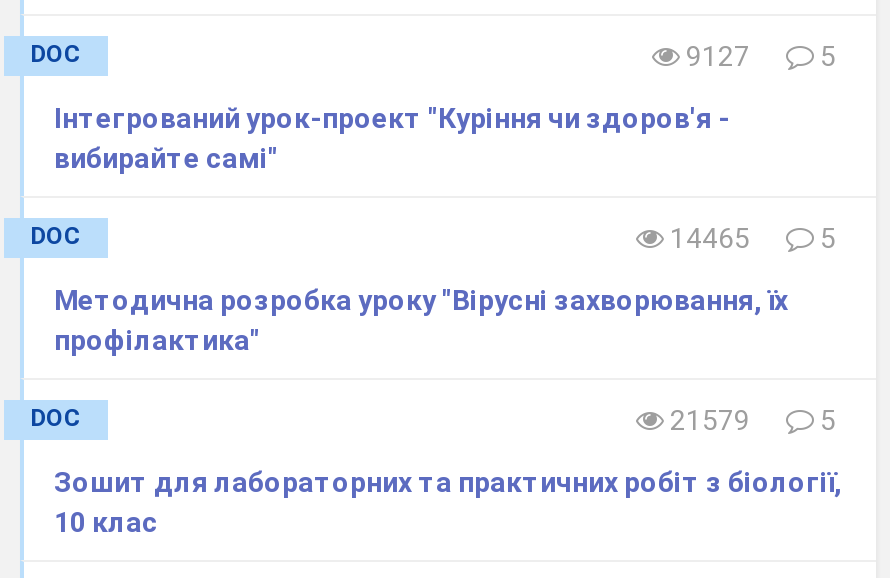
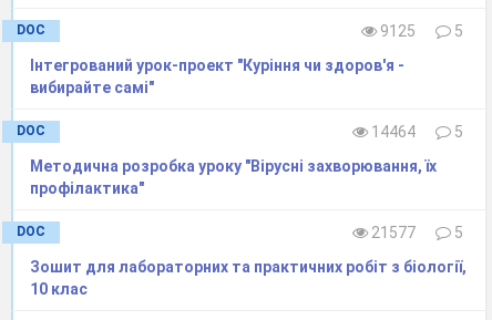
- 9127 5
+ 9125 5

- 14465 5
+ 14464 5

- 21579 5
+ 21577 5
